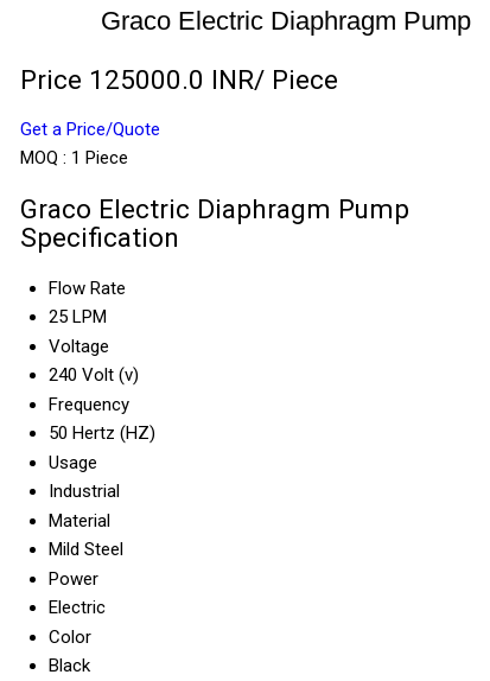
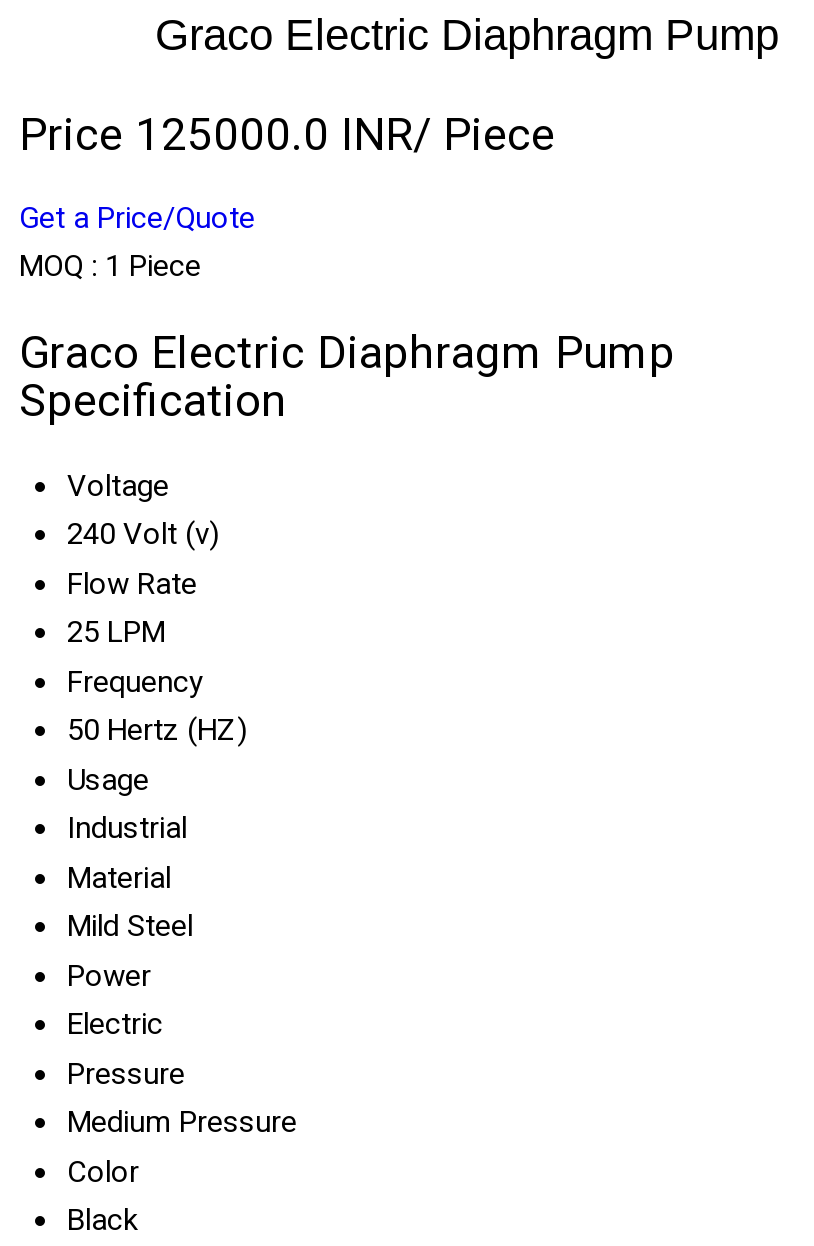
moved up: Voltage | 240 Volt (v)

+ Pressure
+ Medium Pressure
